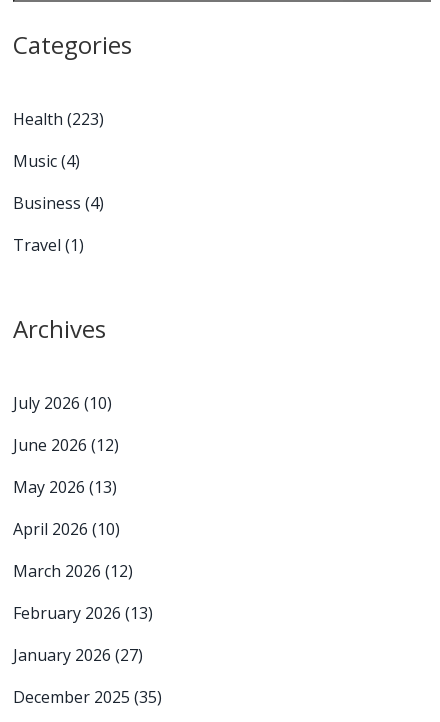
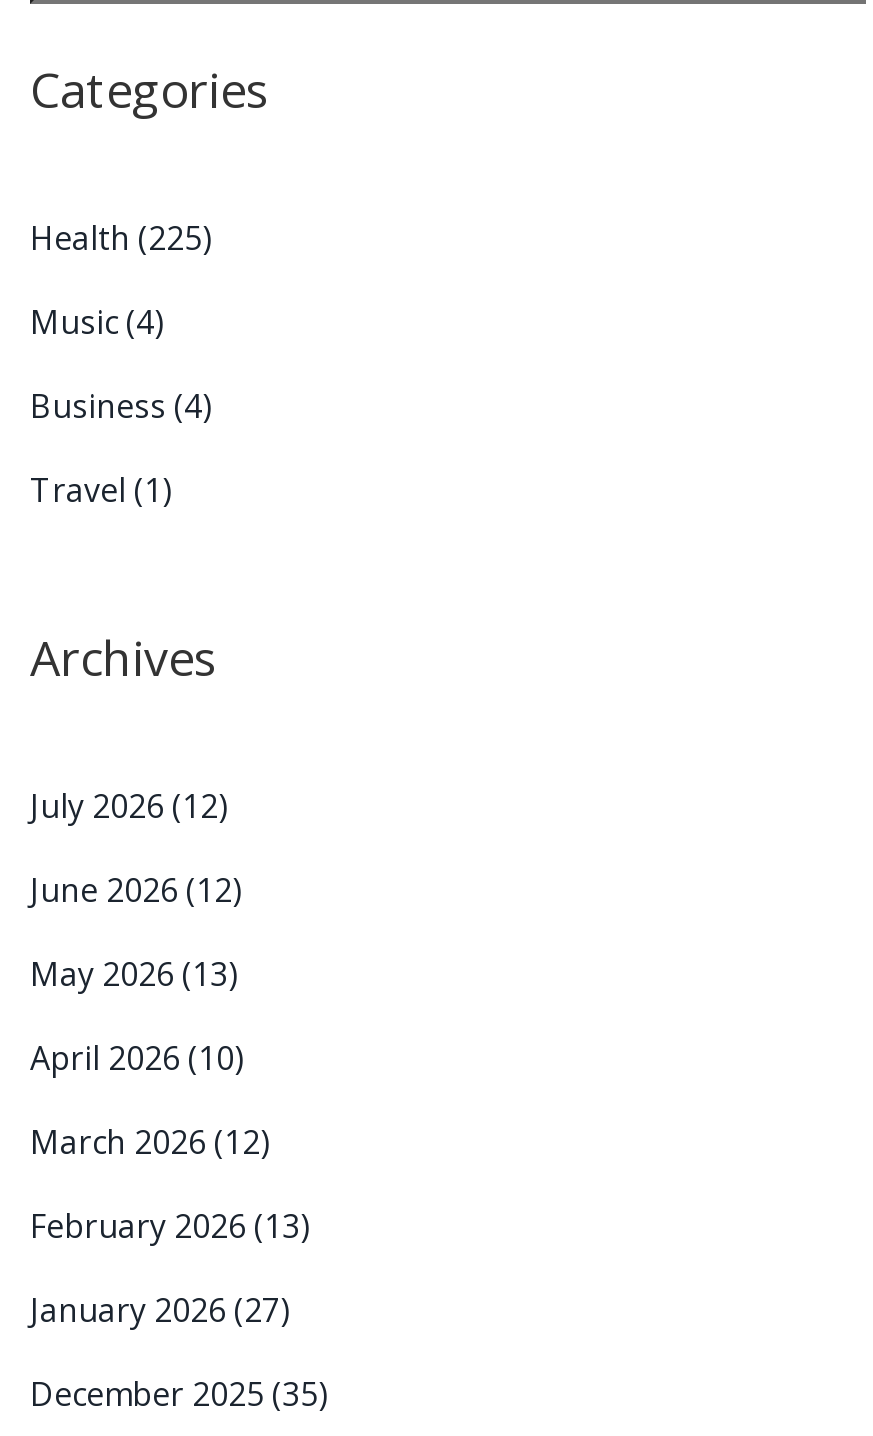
- Health (223)
+ Health (225)

- July 2026 (10)
+ July 2026 (12)
